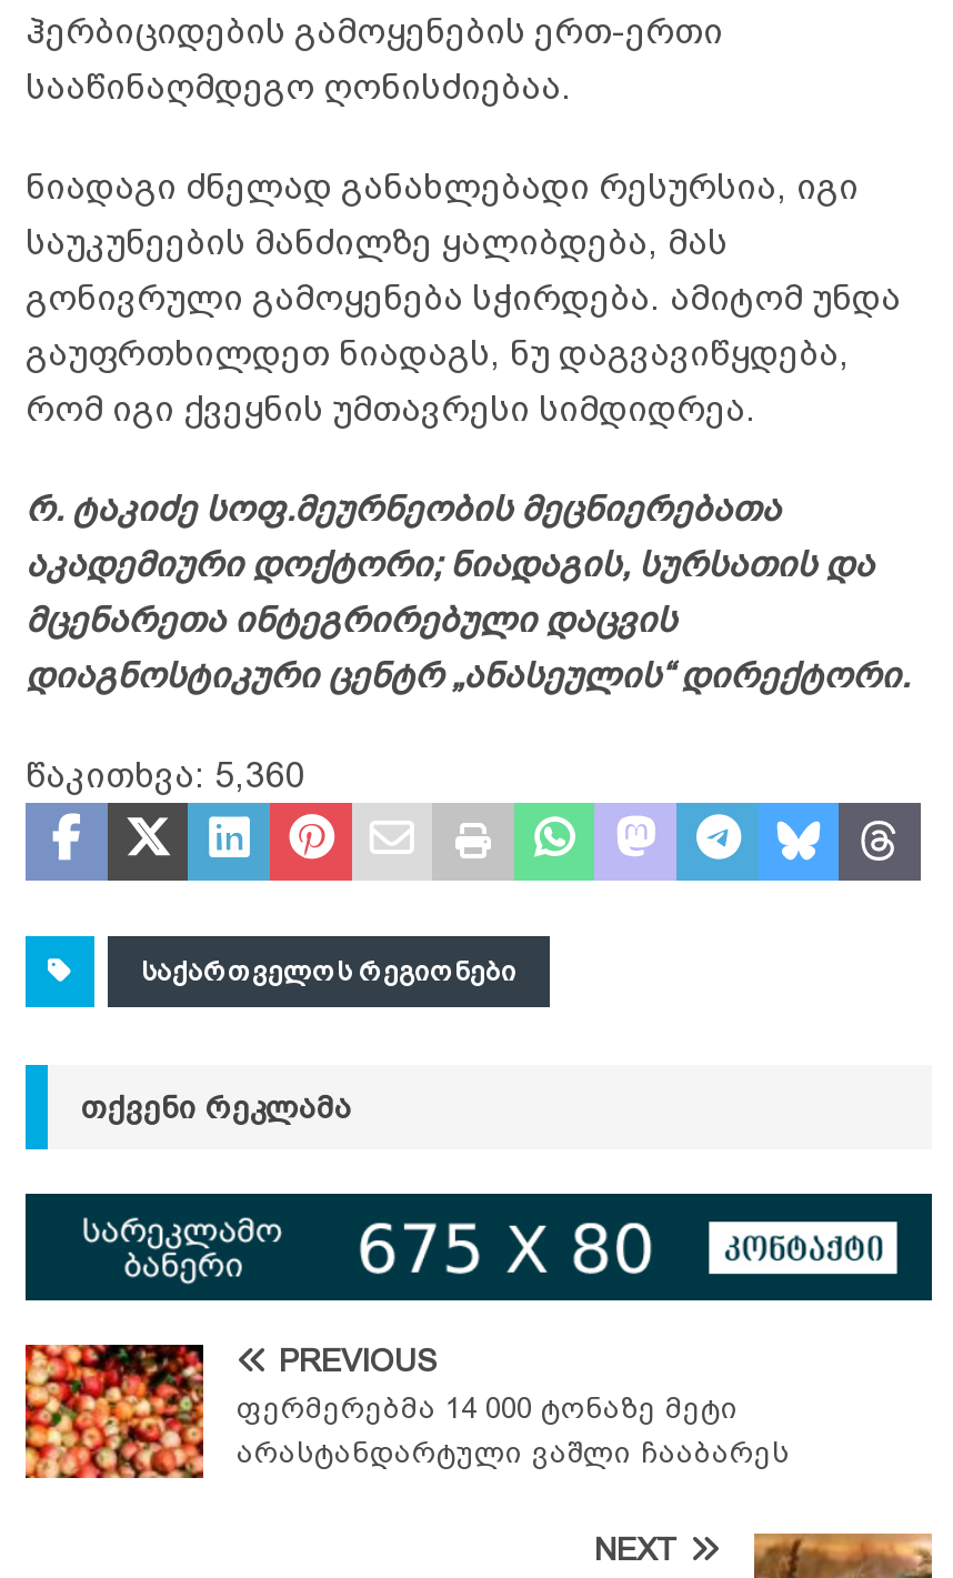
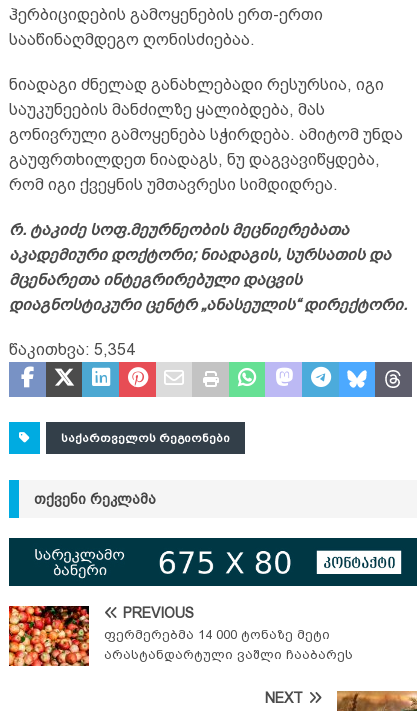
- წაკითხვა: 5,360
+ წაკითხვა: 5,354
